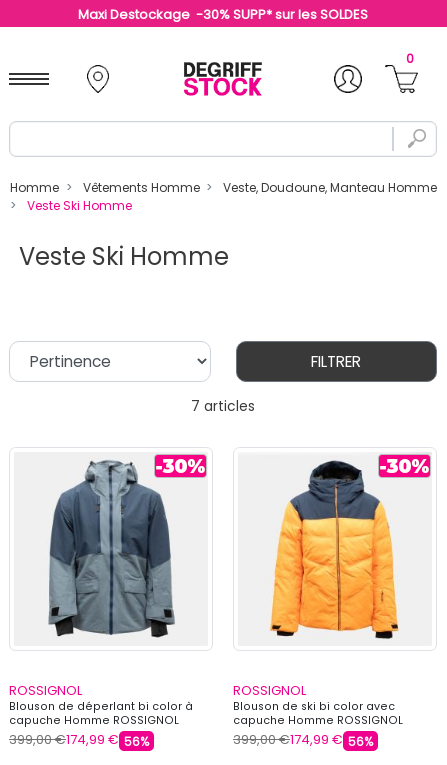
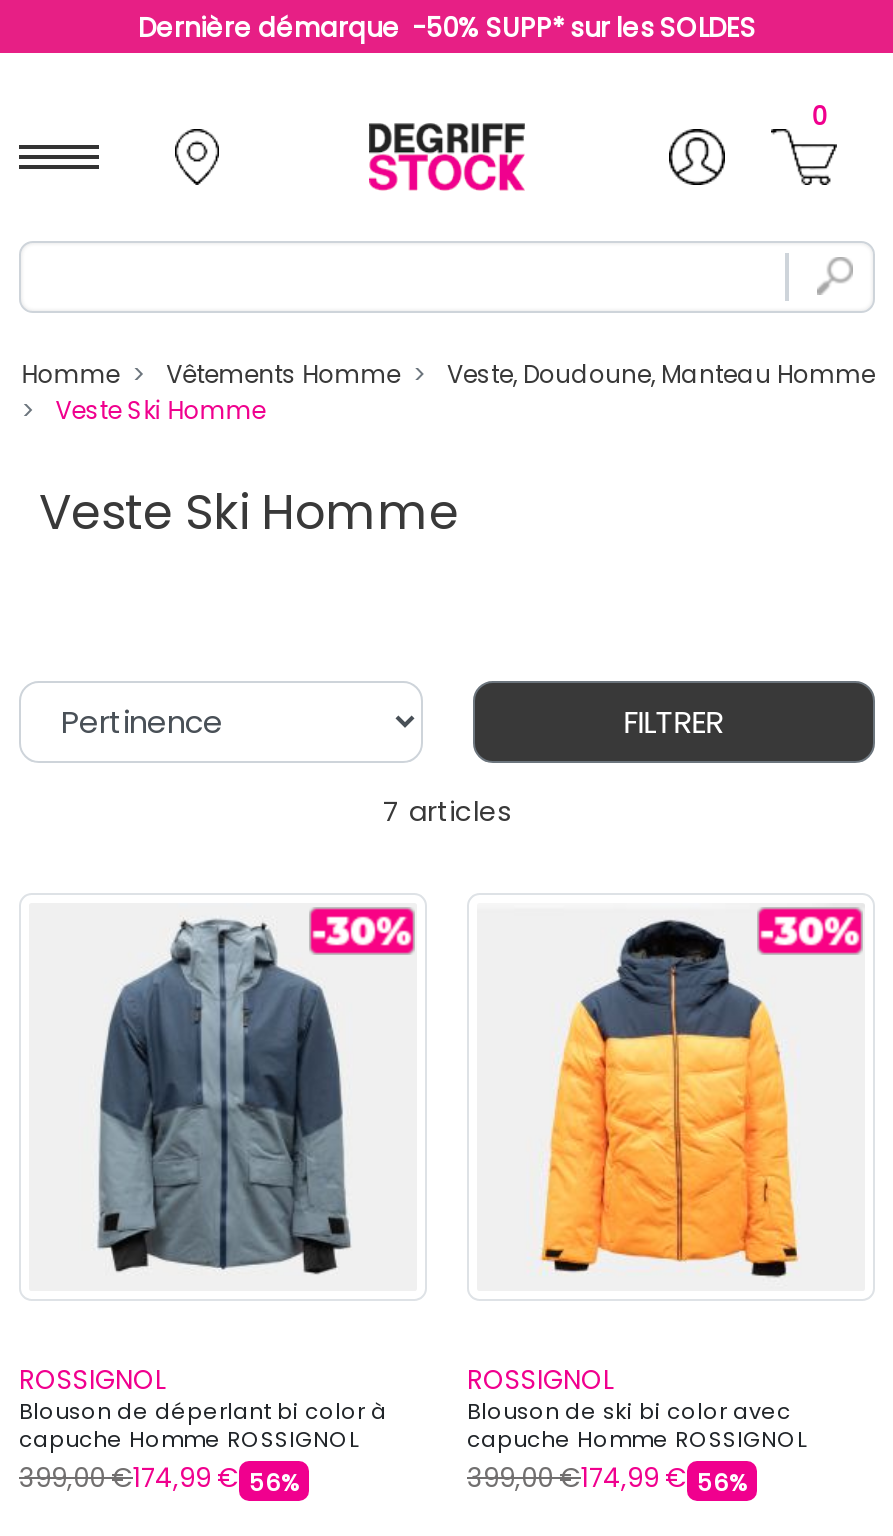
- Maxi Destockage -30% SUPP* sur les SOLDES
+ Dernière démarque -50% SUPP* sur les SOLDES
